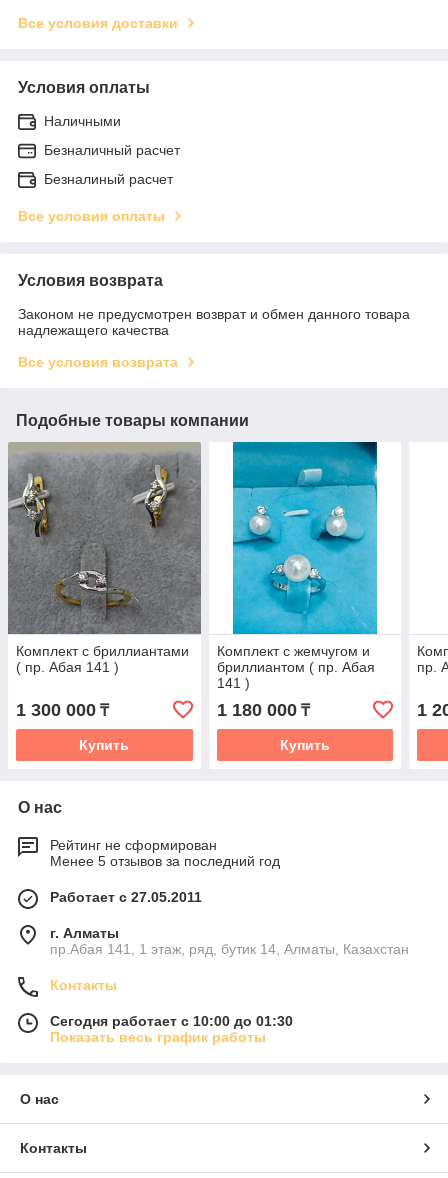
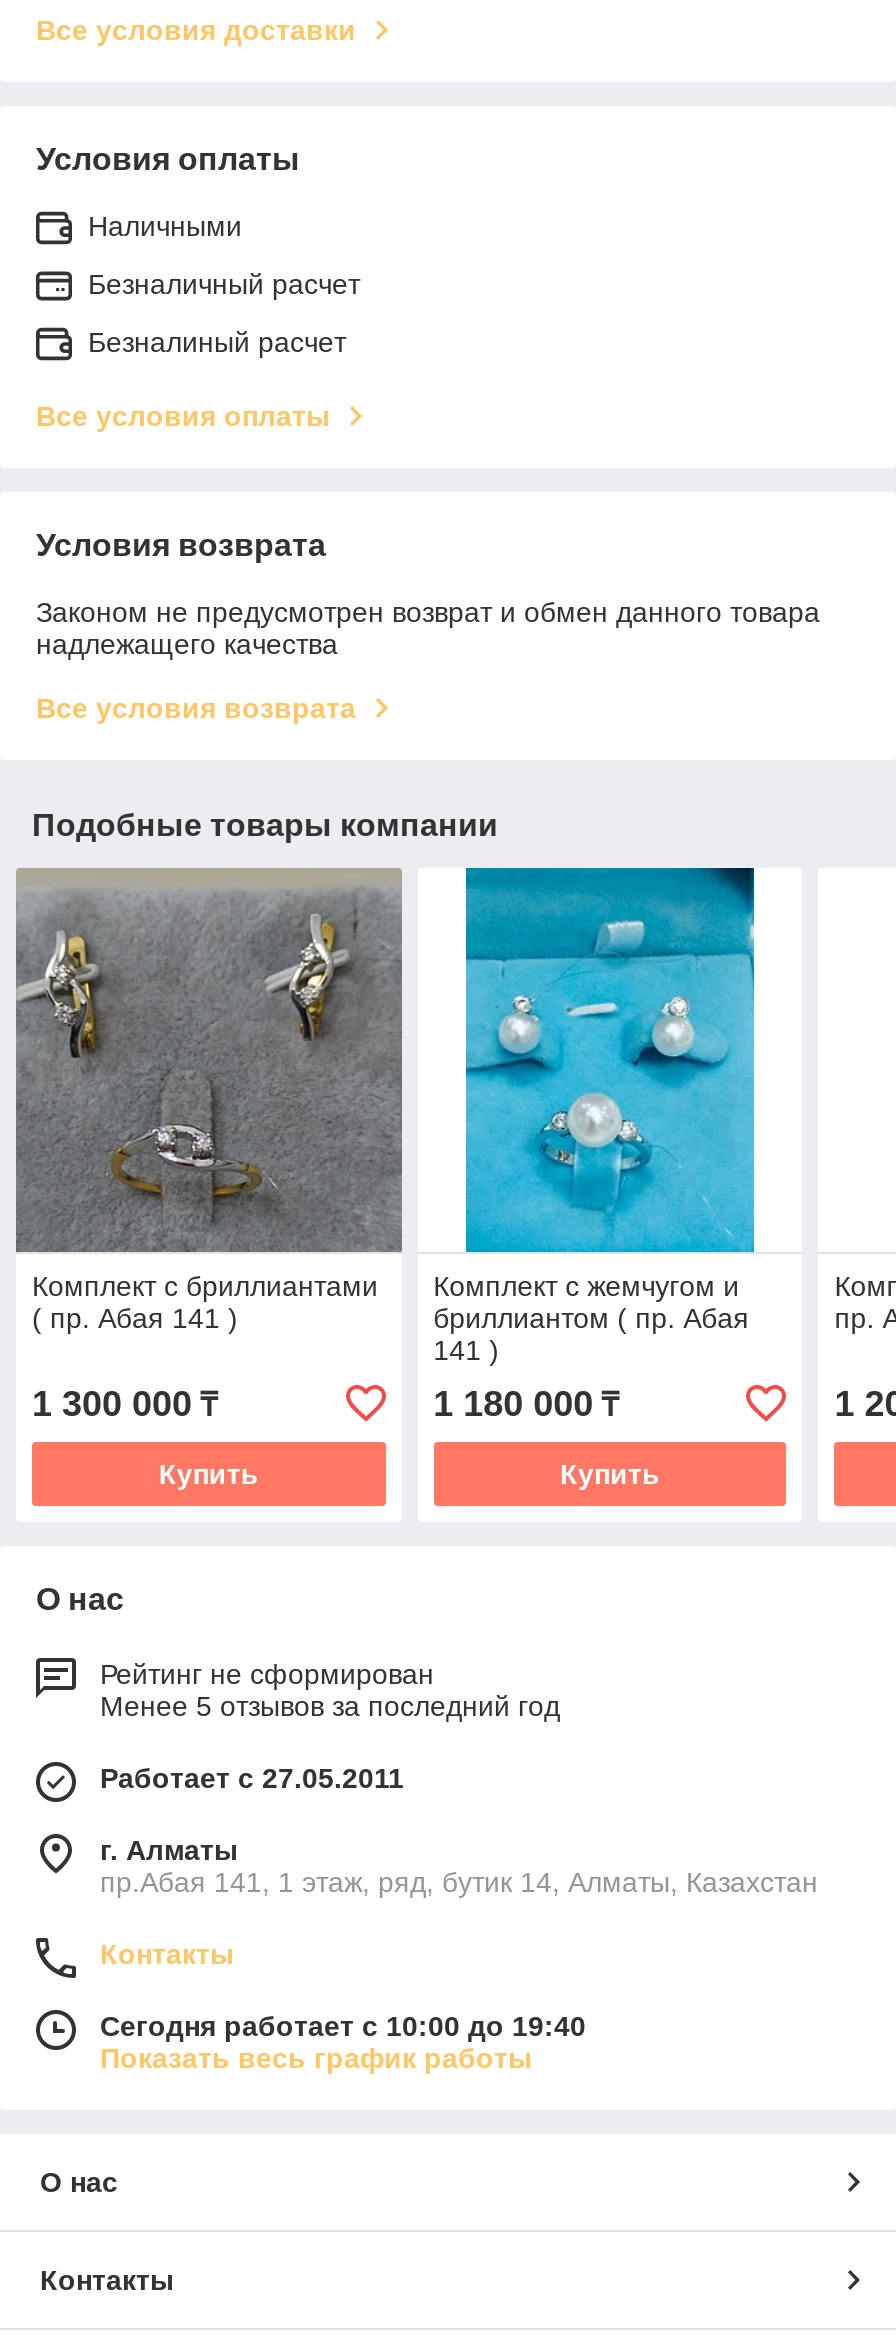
- Сегодня работает с 10:00 до 01:30
+ Сегодня работает с 10:00 до 19:40
